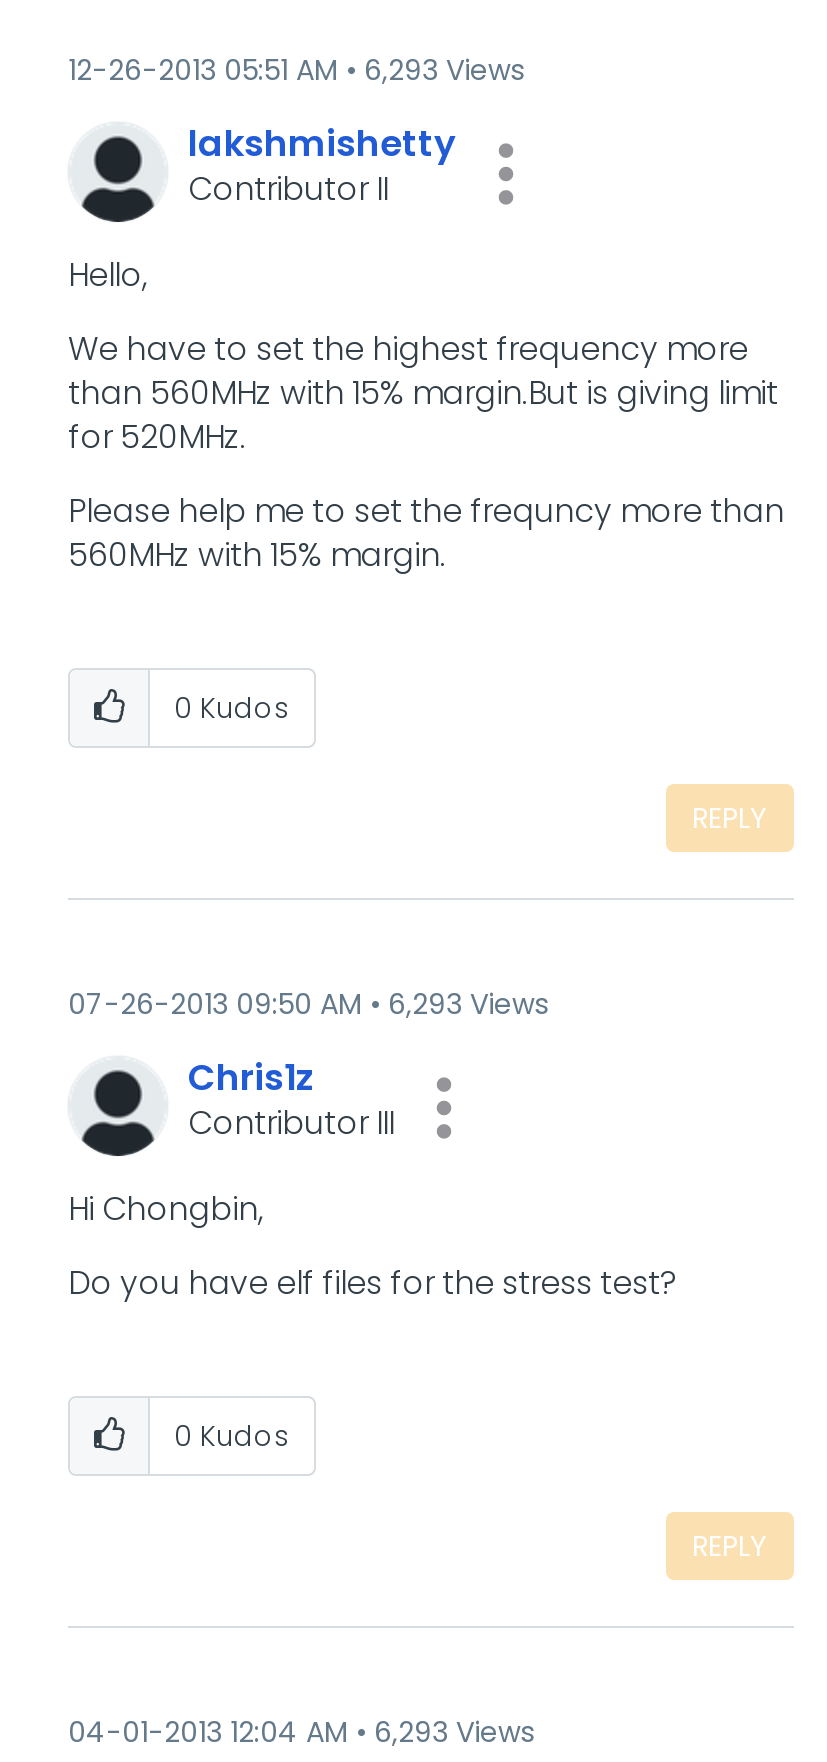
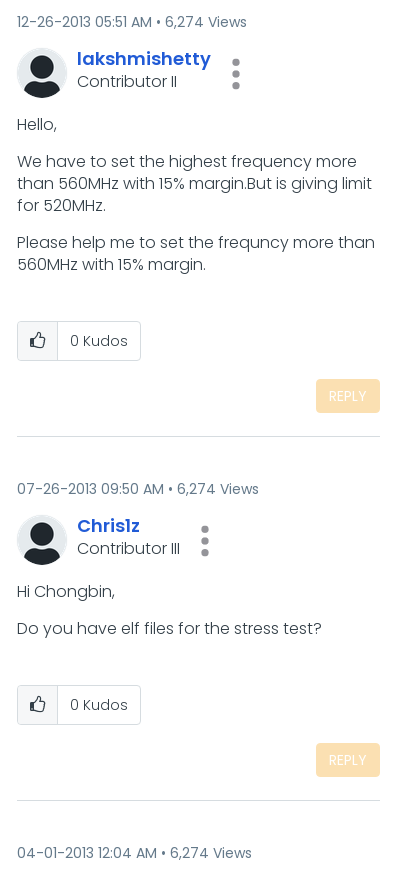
- 12-26-2013 05:51 AM 6,293 Views
+ 12-26-2013 05:51 AM 6,274 Views

- 07-26-2013 09:50 AM 6,293 Views
+ 07-26-2013 09:50 AM 6,274 Views

- 04-01-2013 12:04 AM 6,293 Views
+ 04-01-2013 12:04 AM 6,274 Views
